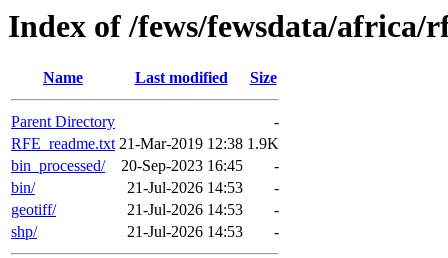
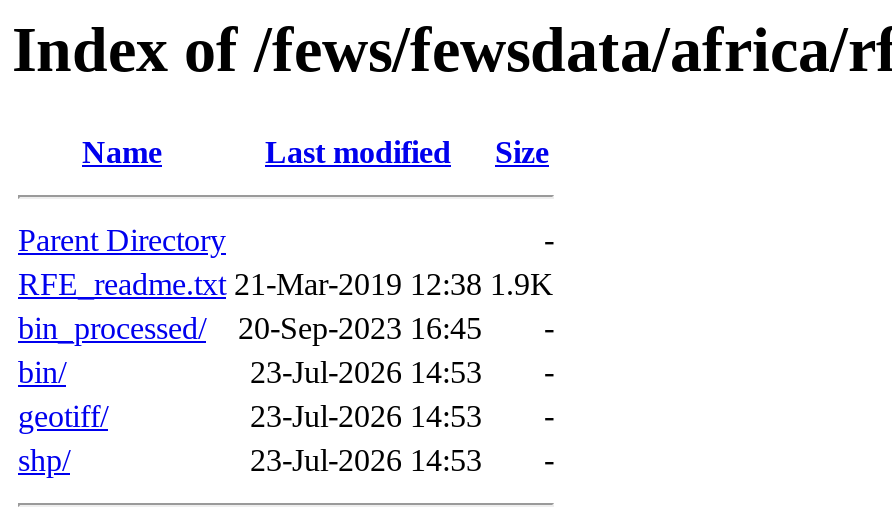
- 21-Jul-2026 14:53
+ 23-Jul-2026 14:53

- 21-Jul-2026 14:53
+ 23-Jul-2026 14:53

- 21-Jul-2026 14:53
+ 23-Jul-2026 14:53
